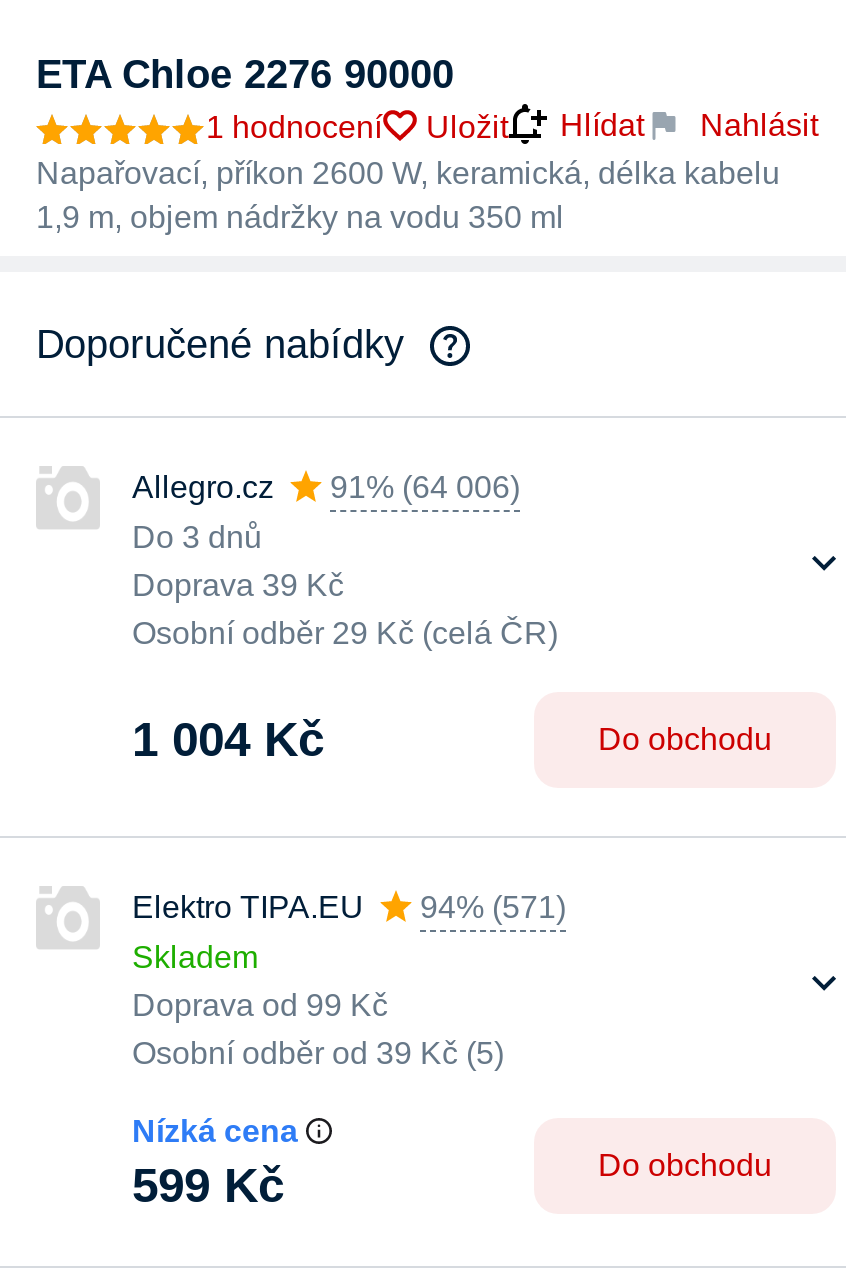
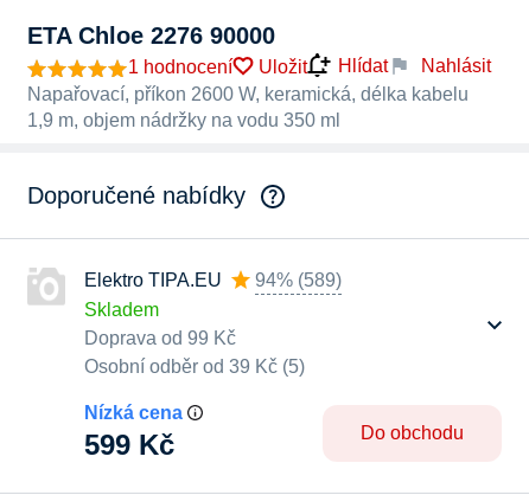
- Allegro.cz
- 91% (64 006)
- Do 3 dnů
- Doprava 39 Kč
- Osobní odběr 29 Kč (celá ČR)
- 1 004 Kč
- Do obchodu

- Elektro TIPA.EU 94% (571)
+ Elektro TIPA.EU 94% (589)
